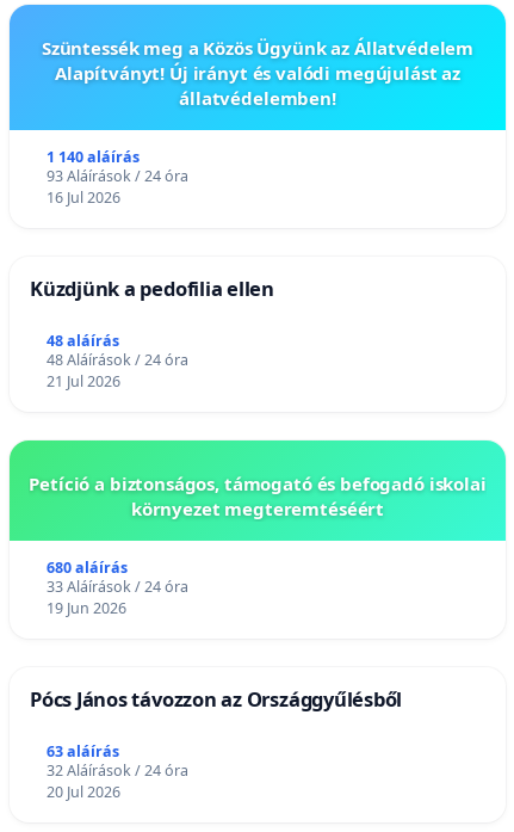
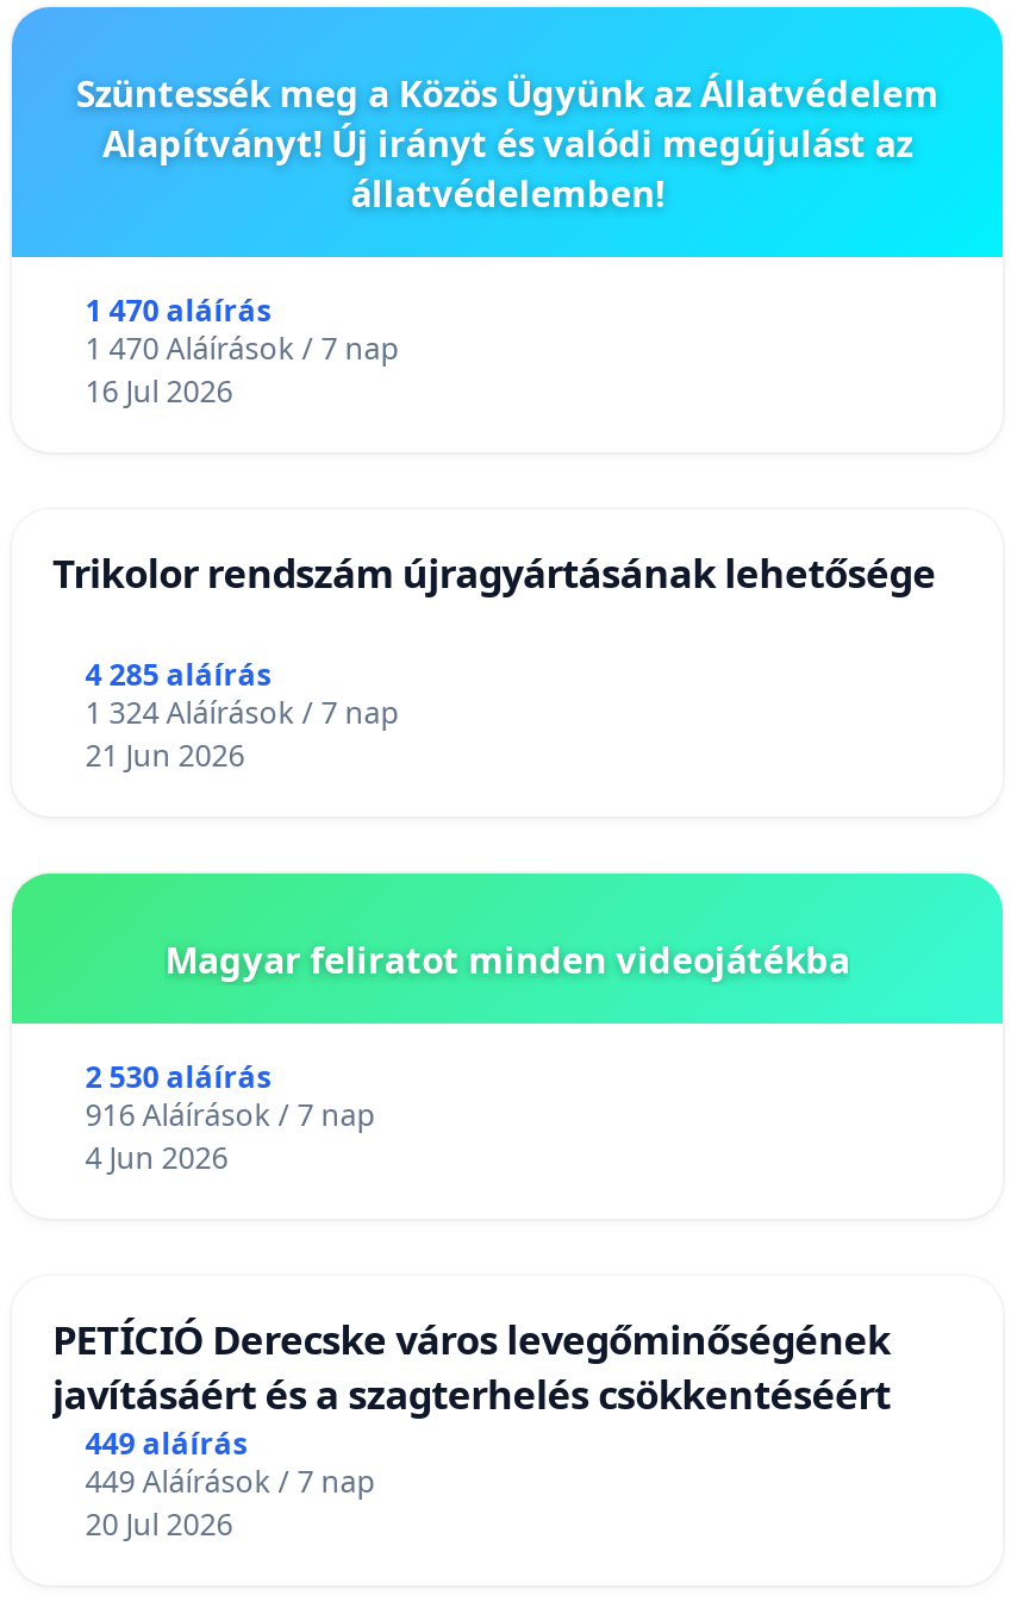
- 1 140 aláírás
+ 1 470 aláírás

- 93 Aláírások / 24 óra
+ 1 470 Aláírások / 7 nap

- Küzdjünk a pedofilia ellen
- 48 aláírás
- 48 Aláírások / 24 óra
- 21 Jul 2026
+ Trikolor rendszám újragyártásának lehetősége
+ 4 285 aláírás
+ 1 324 Aláírások / 7 nap
+ 21 Jun 2026

- Petíció a biztonságos, támogató és befogadó iskolai
- környezet megteremtéséért
- 680 aláírás
- 33 Aláírások / 24 óra
- 19 Jun 2026
- Pócs János távozzon az Országgyűlésből
- 63 aláírás
- 32 Aláírások / 24 óra
+ Magyar feliratot minden videojátékba
+ 2 530 aláírás
+ 916 Aláírások / 7 nap
+ 4 Jun 2026
+ PETÍCIÓ Derecske város levegőminőségének
+ javításáért és a szagterhelés csökkentéséért
+ 449 aláírás
+ 449 Aláírások / 7 nap
